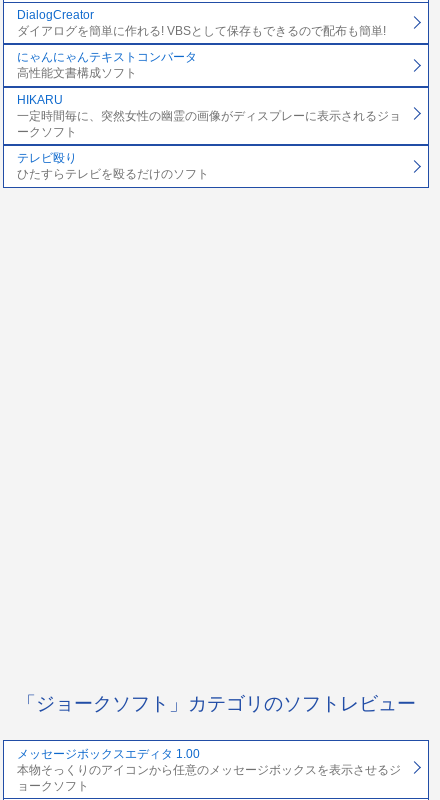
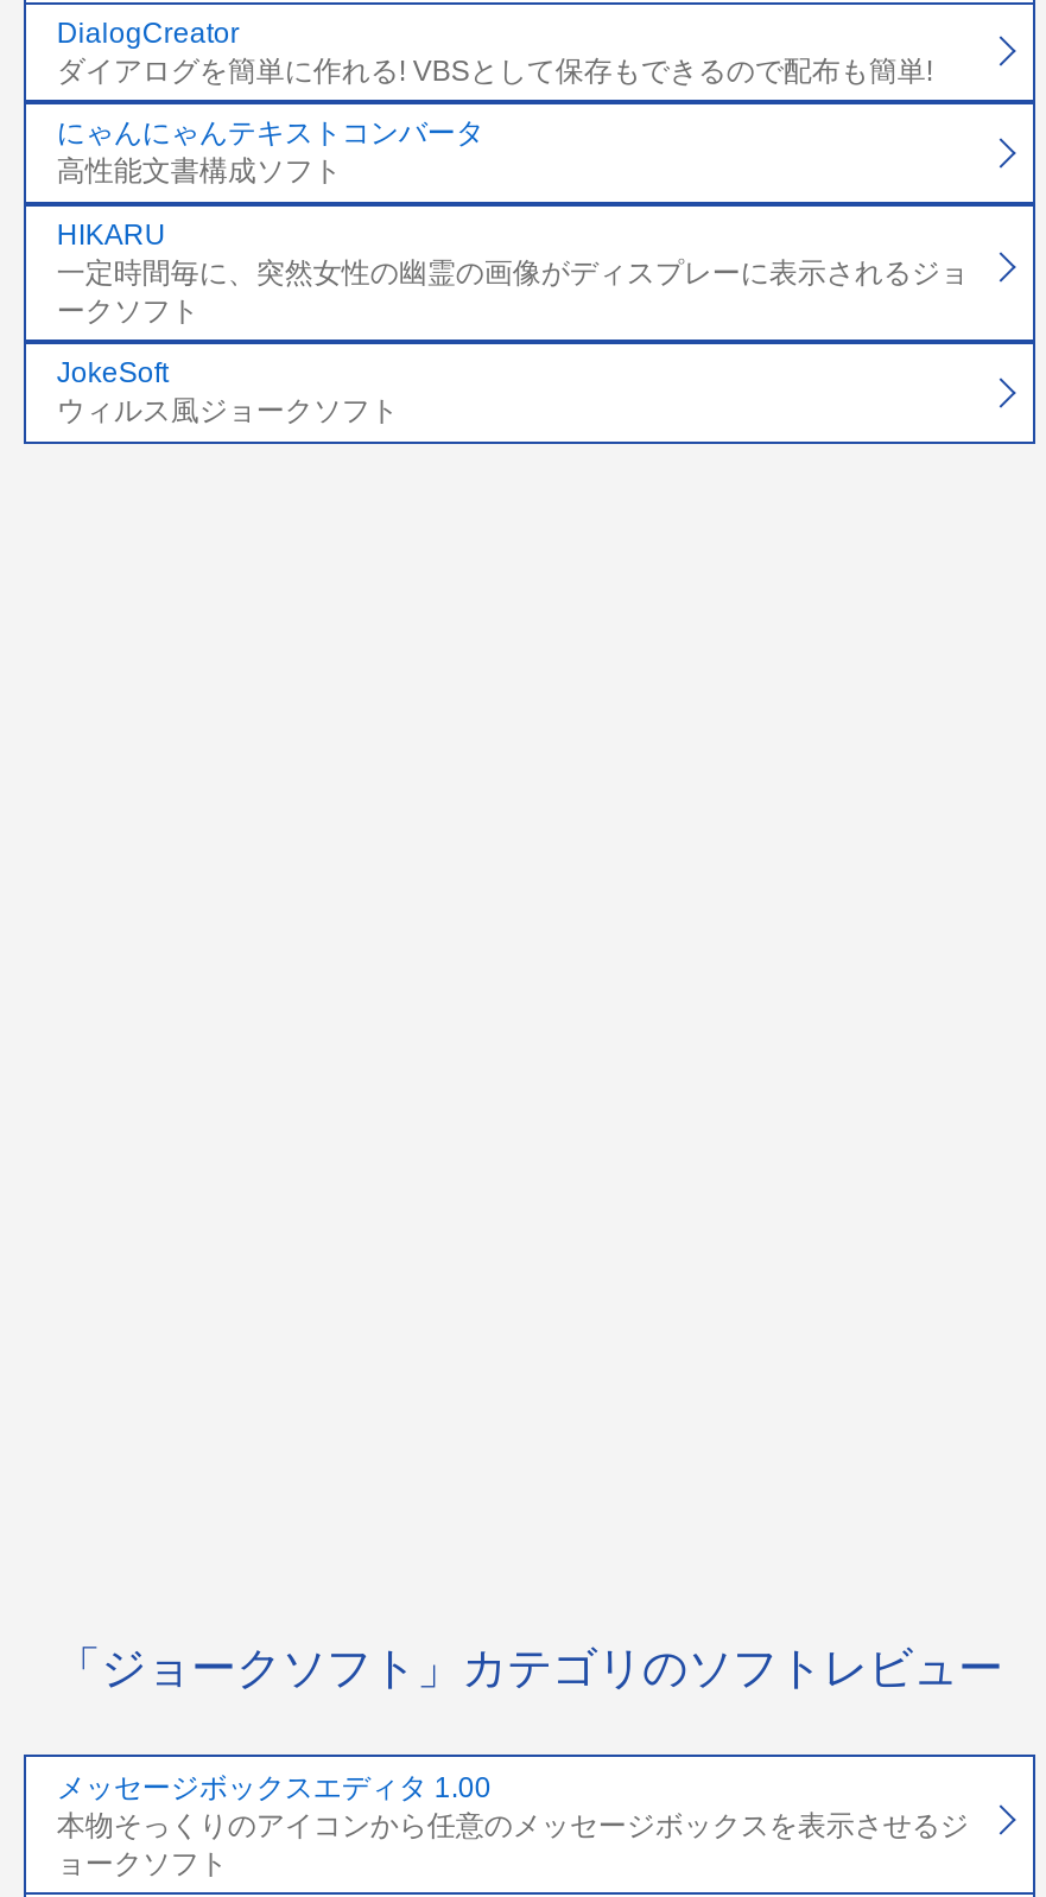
- テレビ殴り
- ひたすらテレビを殴るだけのソフト
+ JokeSoft
+ ウィルス風ジョークソフト
